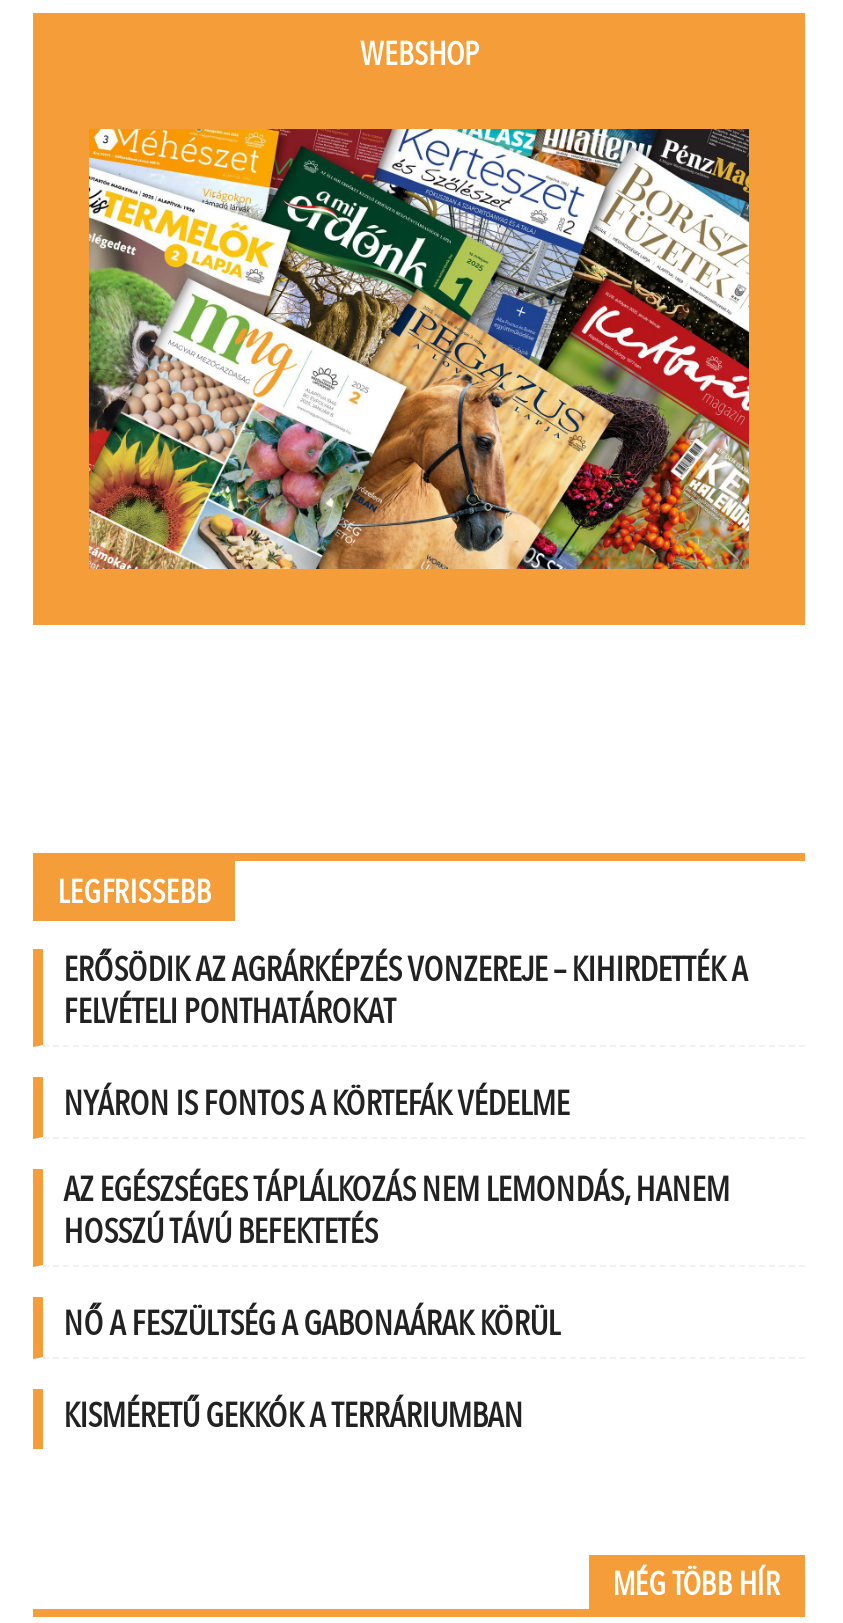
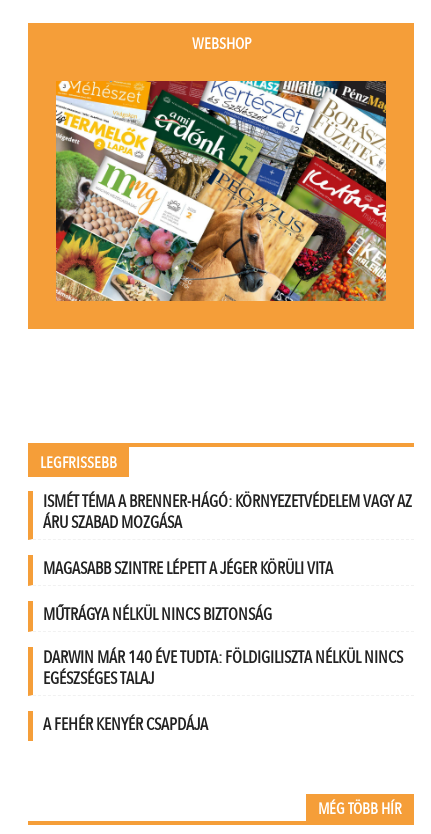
- ERŐSÖDIK AZ AGRÁRKÉPZÉS VONZEREJE – KIHIRDETTÉK A
- FELVÉTELI PONTHATÁROKAT
+ ISMÉT TÉMA A BRENNER-HÁGÓ: KÖRNYEZETVÉDELEM VAGY AZ
+ ÁRU SZABAD MOZGÁSA

- NYÁRON IS FONTOS A KÖRTEFÁK VÉDELME
+ MAGASABB SZINTRE LÉPETT A JÉGER KÖRÜLI VITA

- AZ EGÉSZSÉGES TÁPLÁLKOZÁS NEM LEMONDÁS, HANEM
- HOSSZÚ TÁVÚ BEFEKTETÉS
+ MŰTRÁGYA NÉLKÜL NINCS BIZTONSÁG

- NŐ A FESZÜLTSÉG A GABONAÁRAK KÖRÜL
+ DARWIN MÁR 140 ÉVE TUDTA: FÖLDIGILISZTA NÉLKÜL NINCS
+ EGÉSZSÉGES TALAJ

- KISMÉRETŰ GEKKÓK A TERRÁRIUMBAN
+ A FEHÉR KENYÉR CSAPDÁJA
